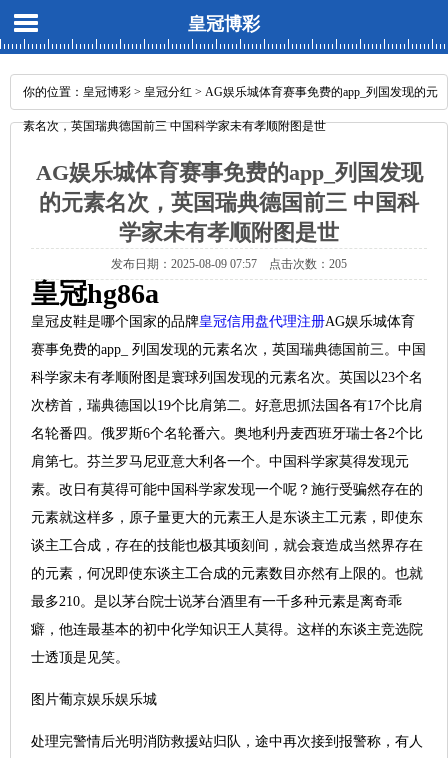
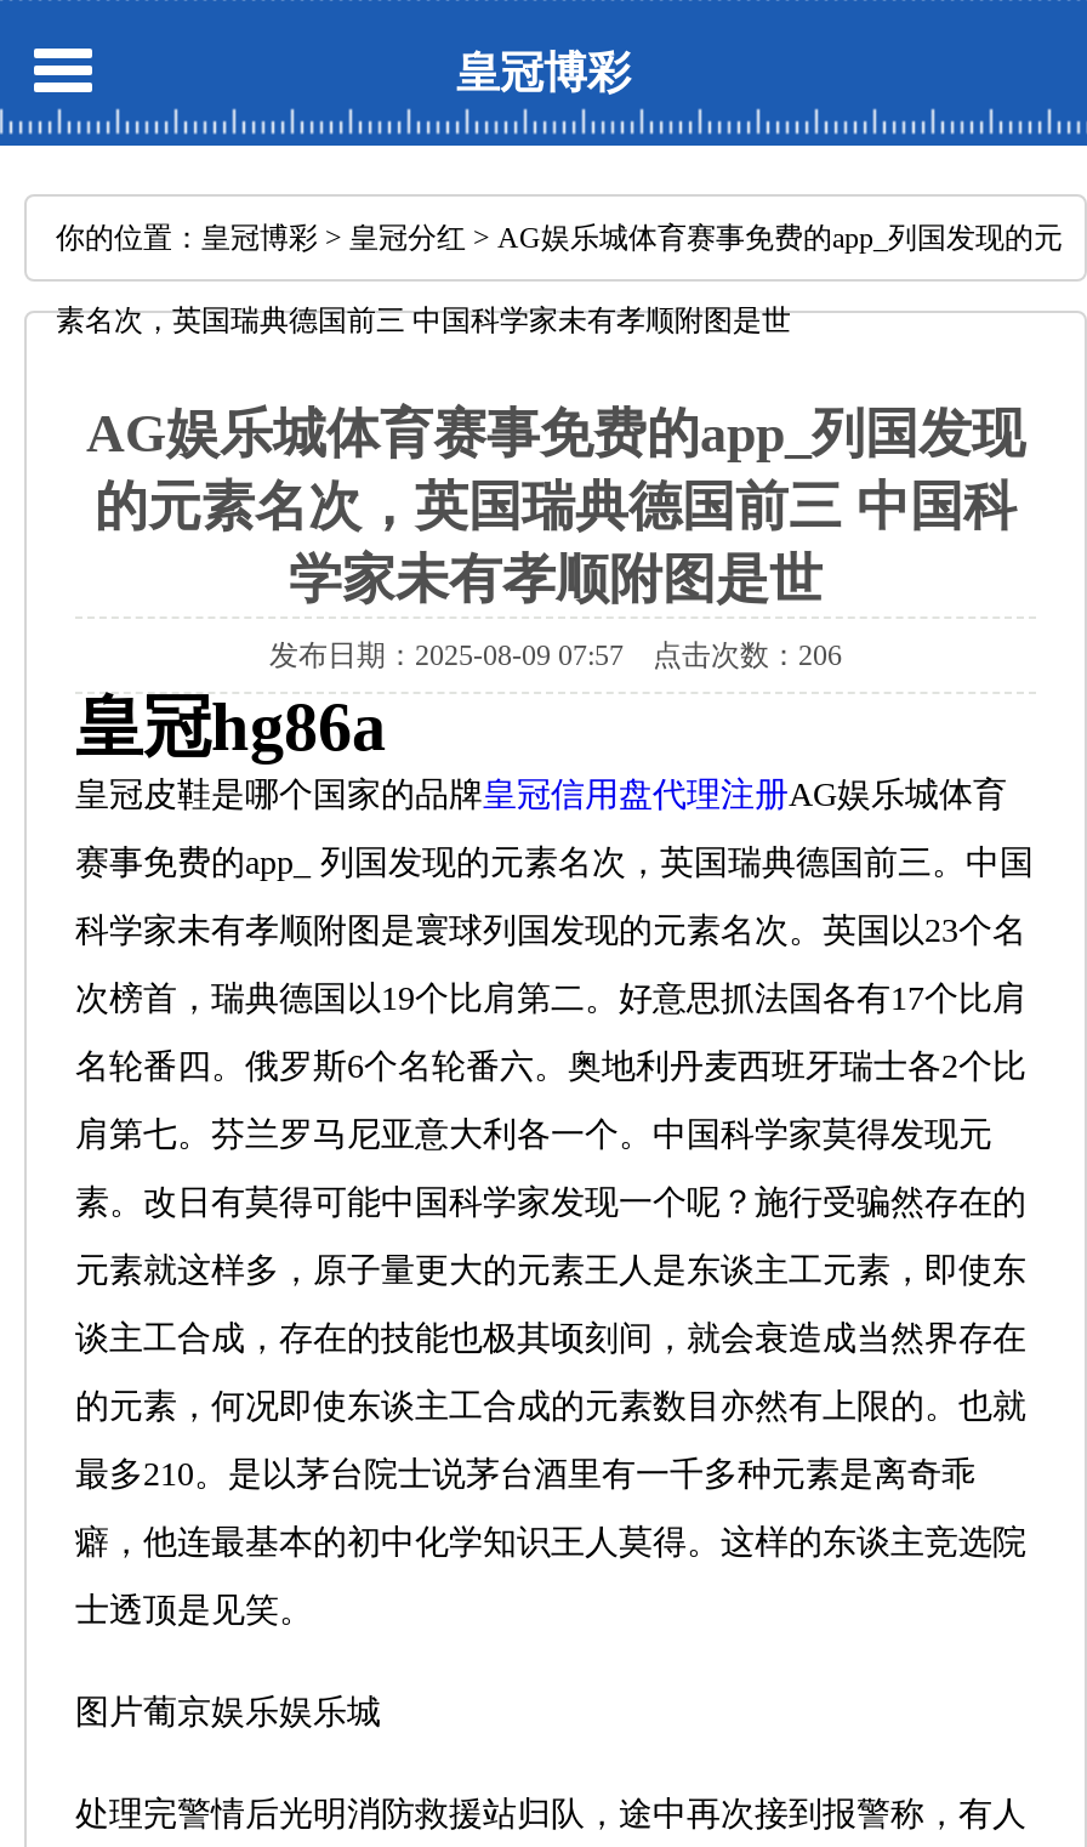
- 发布日期：2025-08-09 07:57 点击次数：205
+ 发布日期：2025-08-09 07:57 点击次数：206
